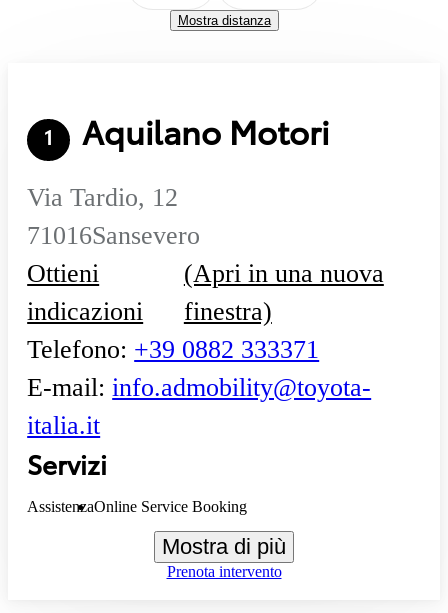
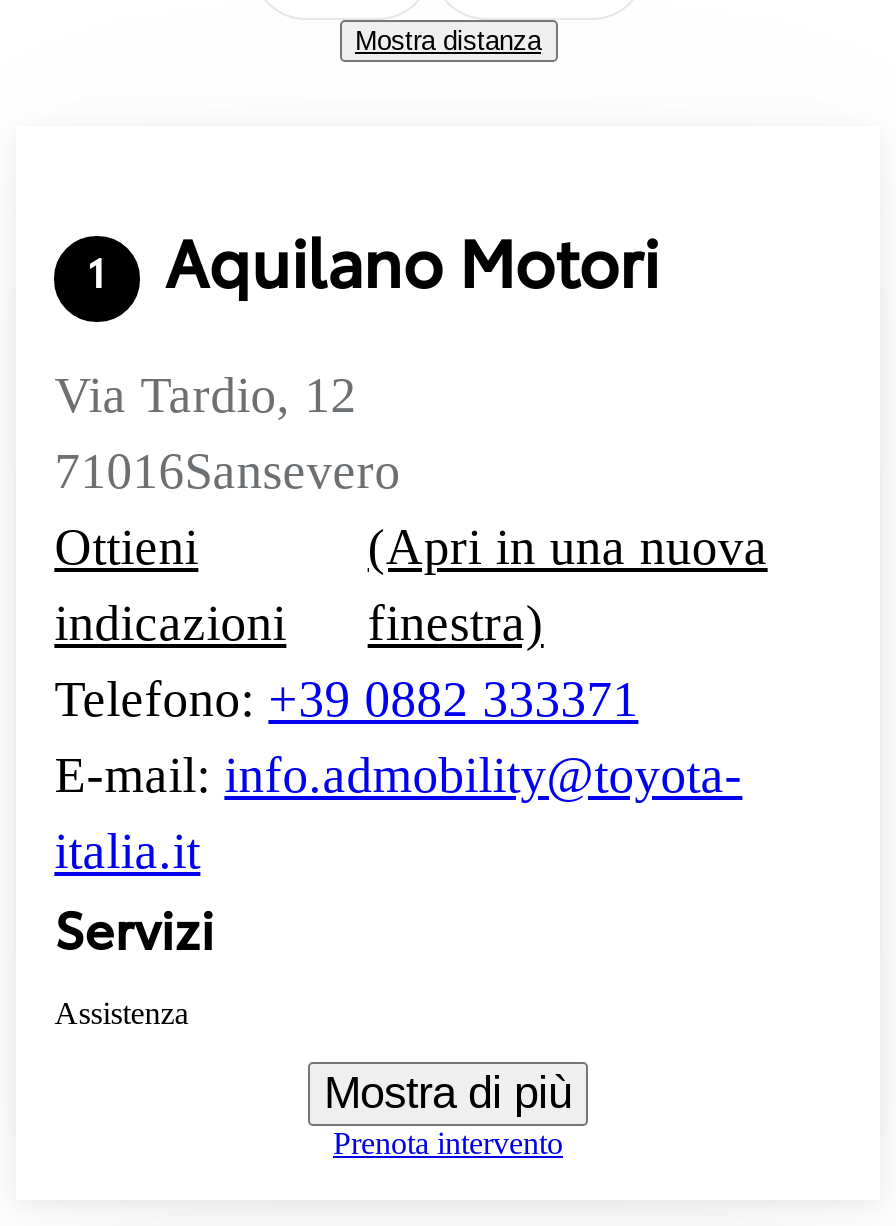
- AssistenzaOnline Service Booking
+ Assistenza
